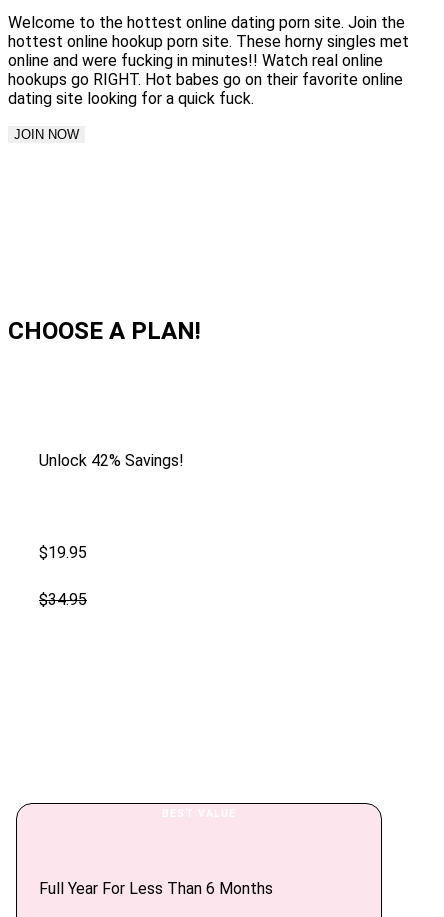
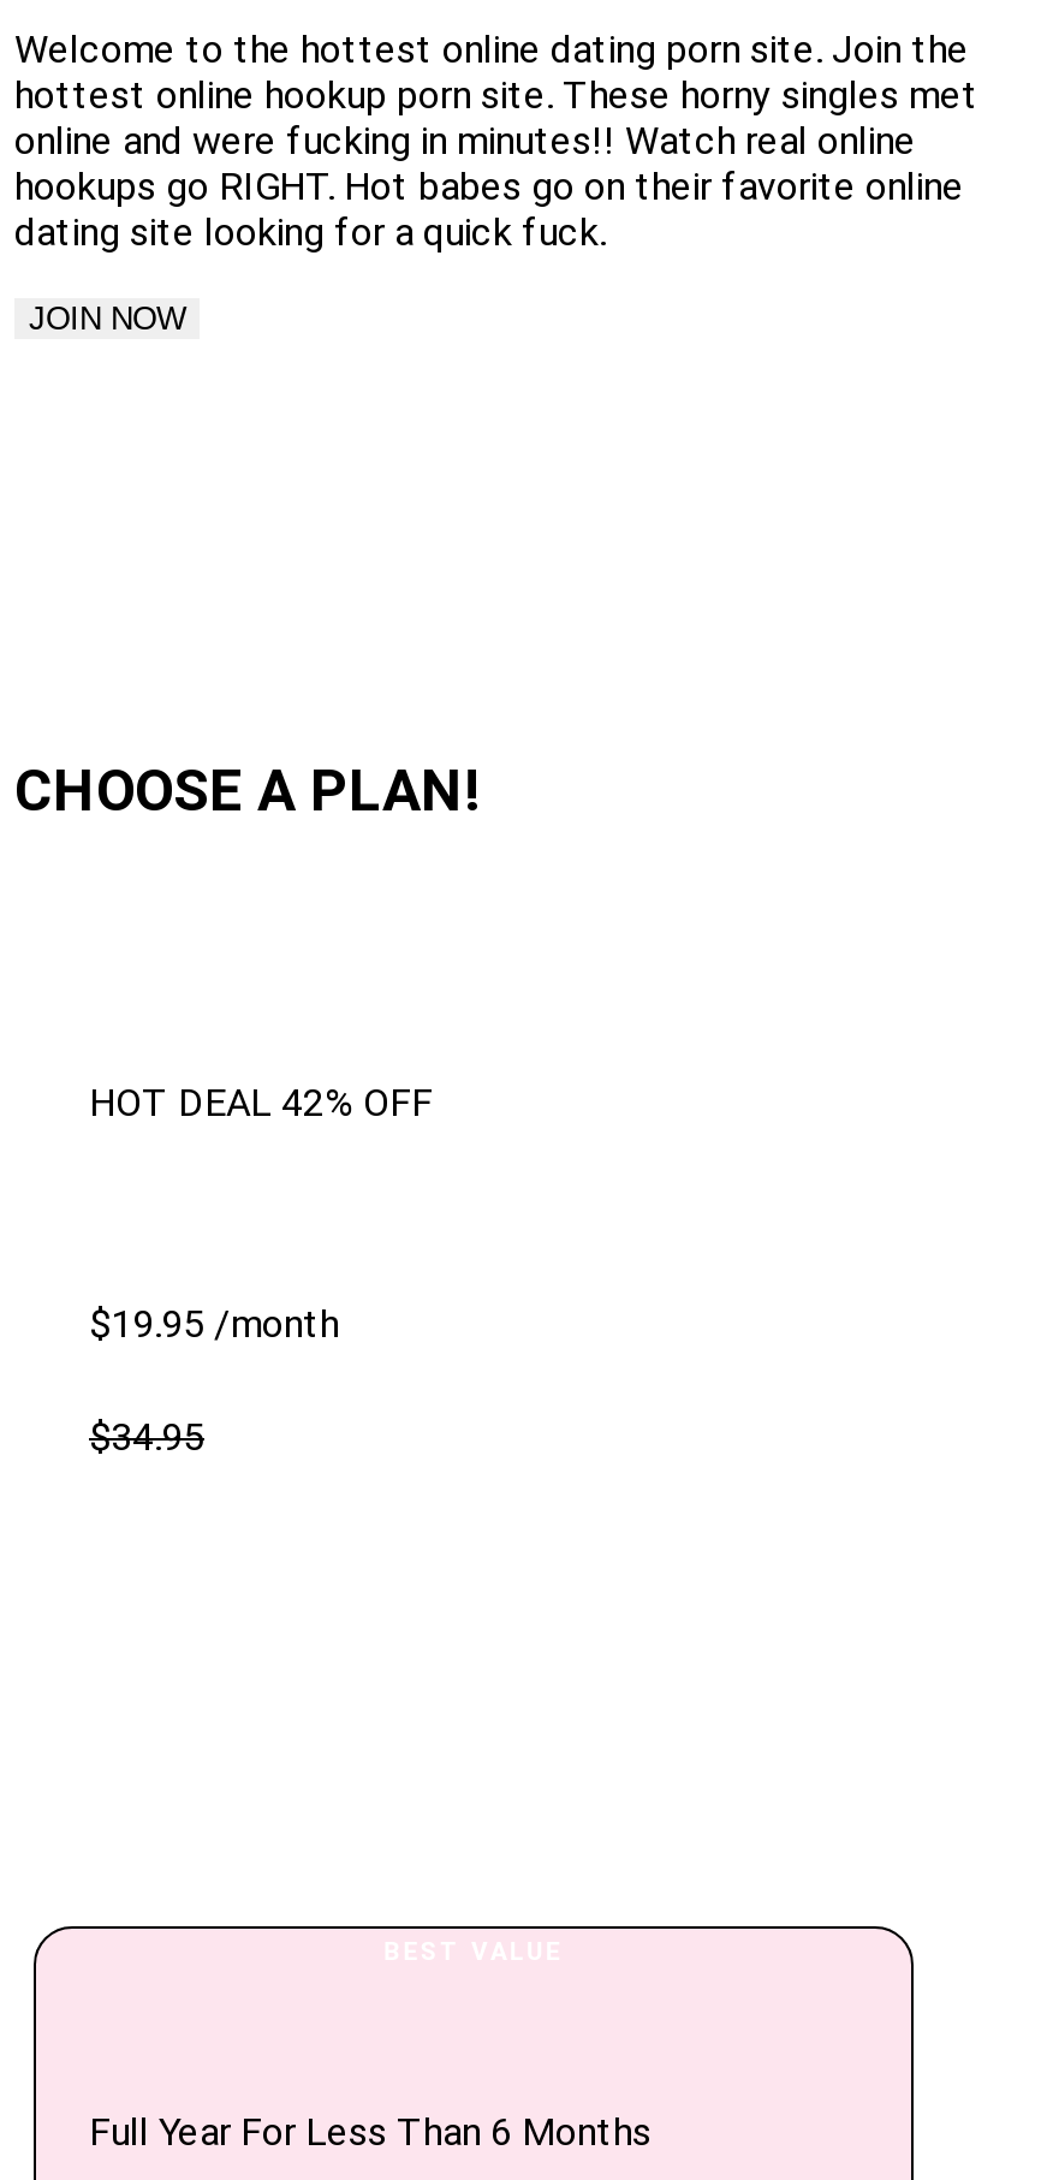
- Unlock 42% Savings!
+ HOT DEAL 42% OFF

- $19.95
+ $19.95 /month
